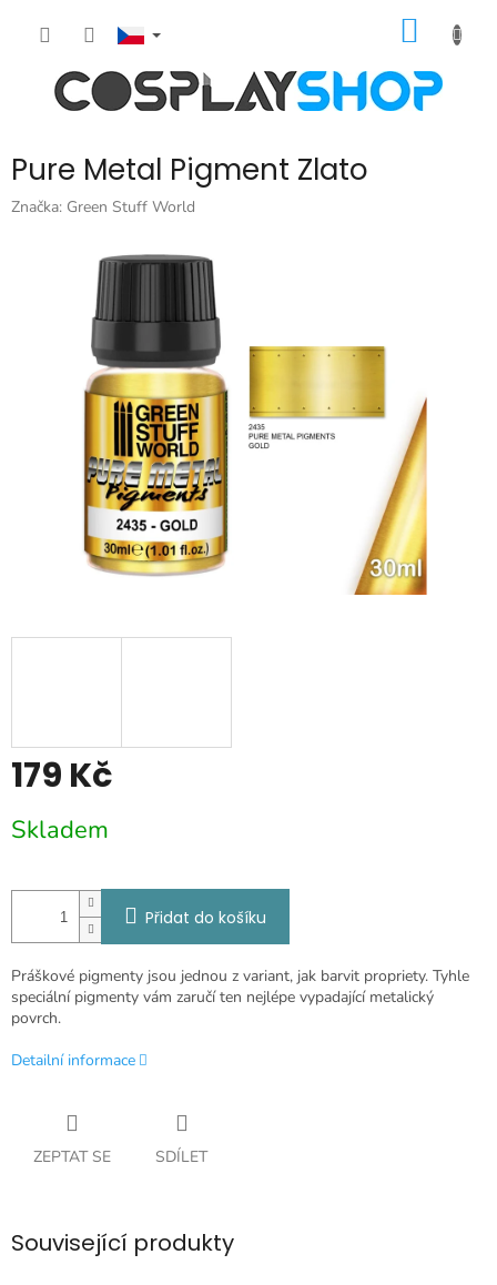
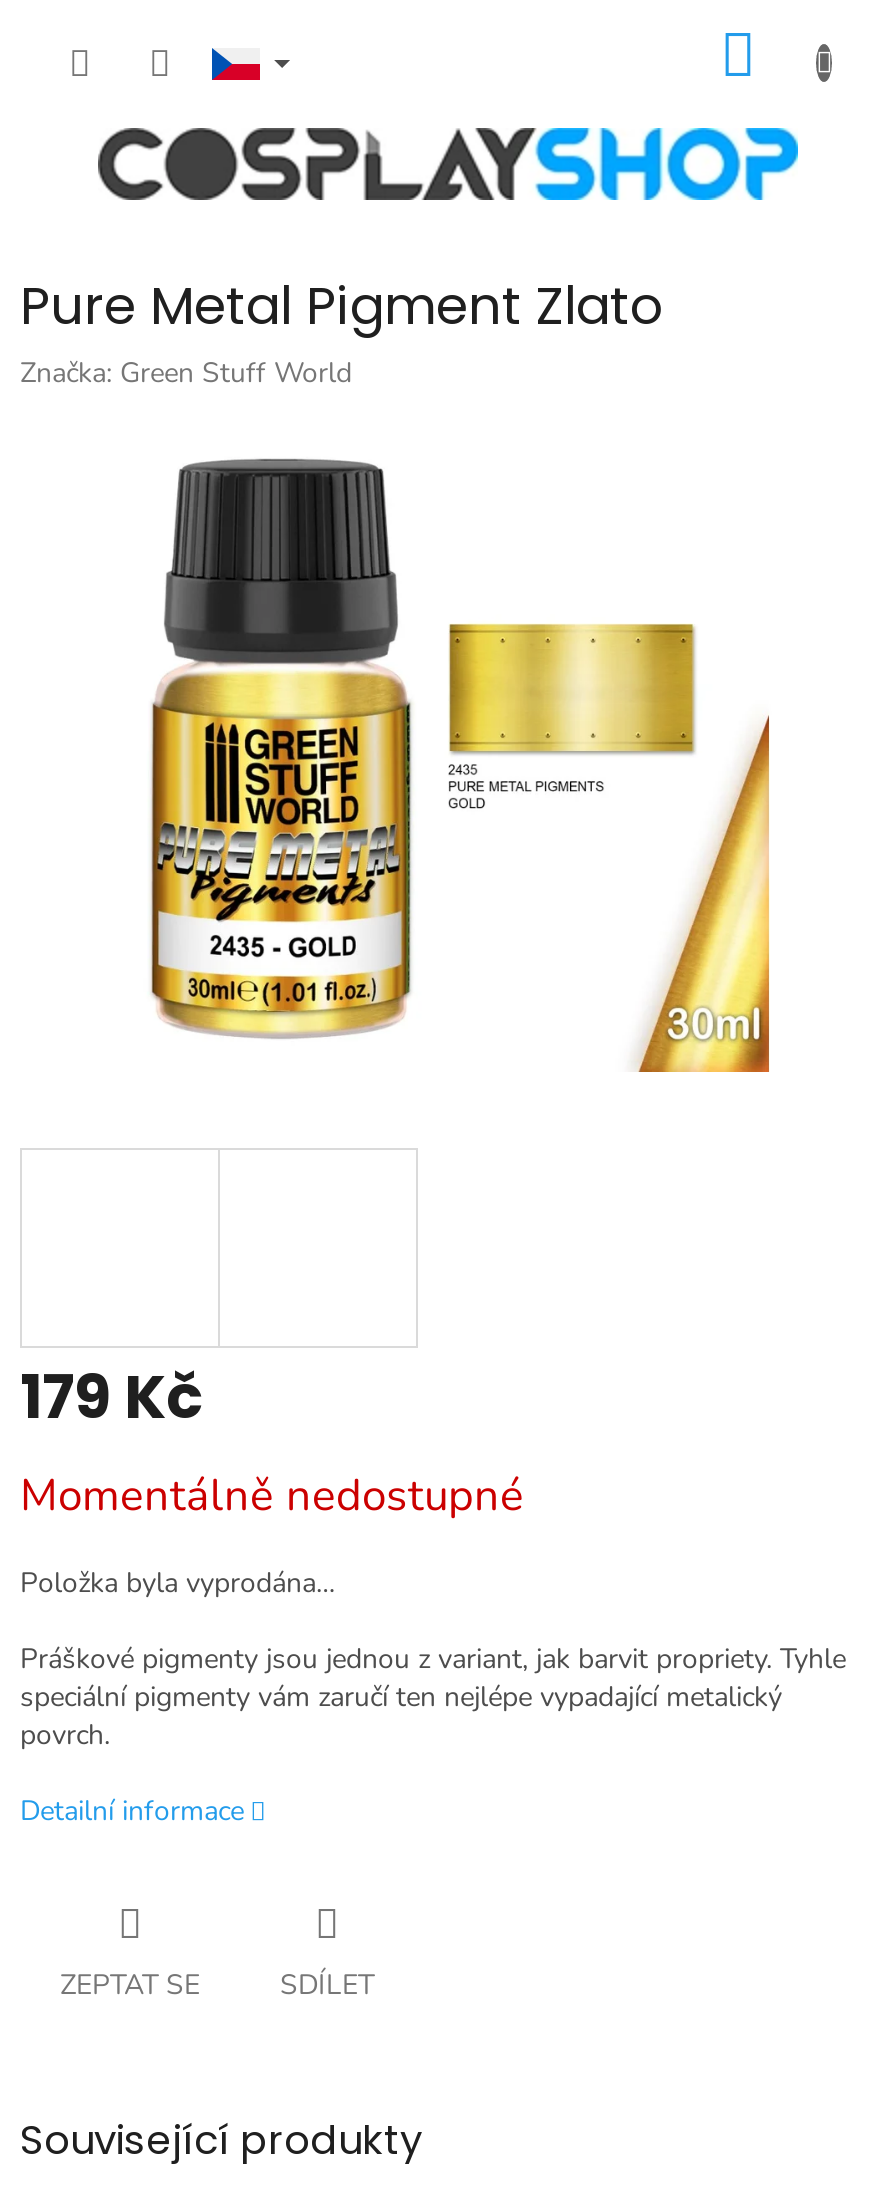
- Skladem
+ Momentálně nedostupné

- Přidat do košíku
+ Položka byla vyprodána…
